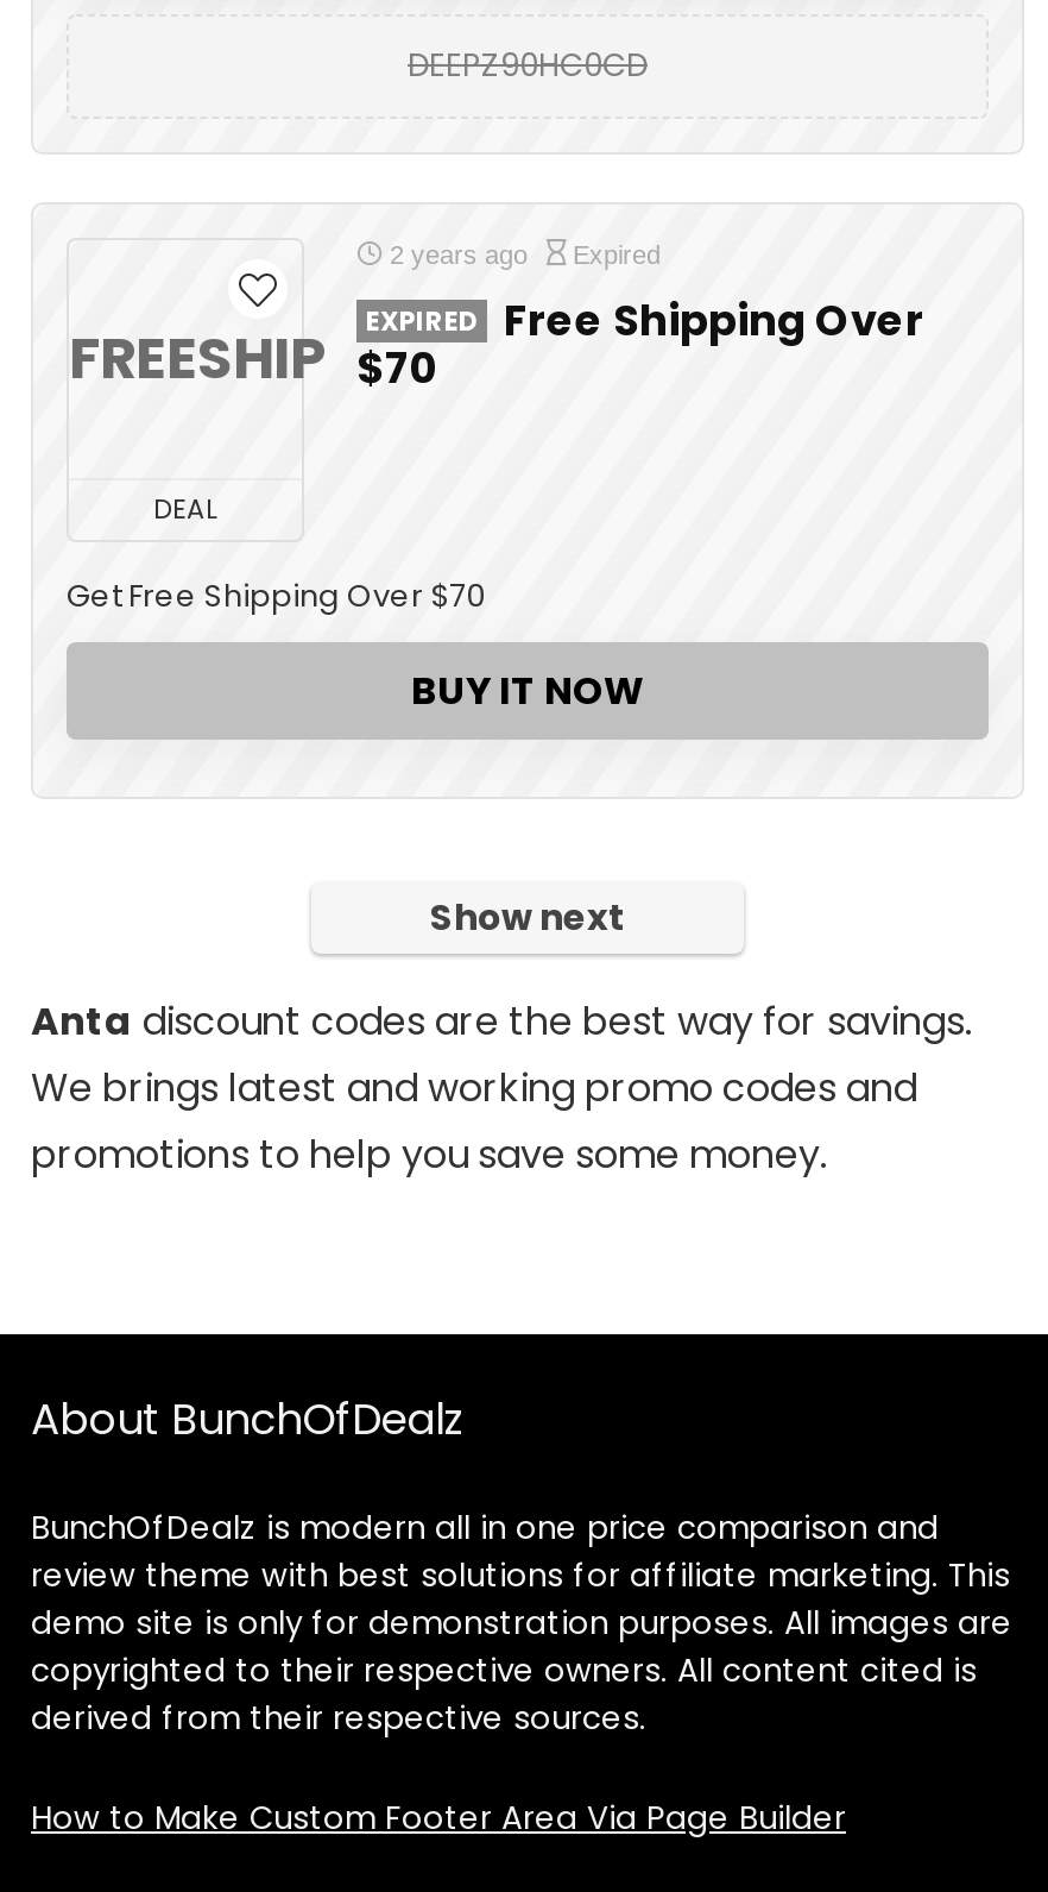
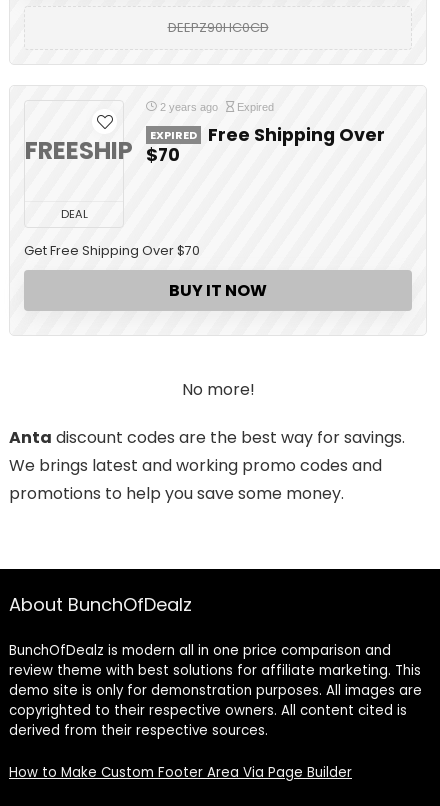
- Show next
+ No more!
